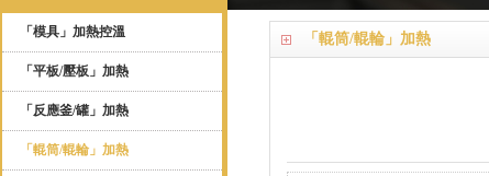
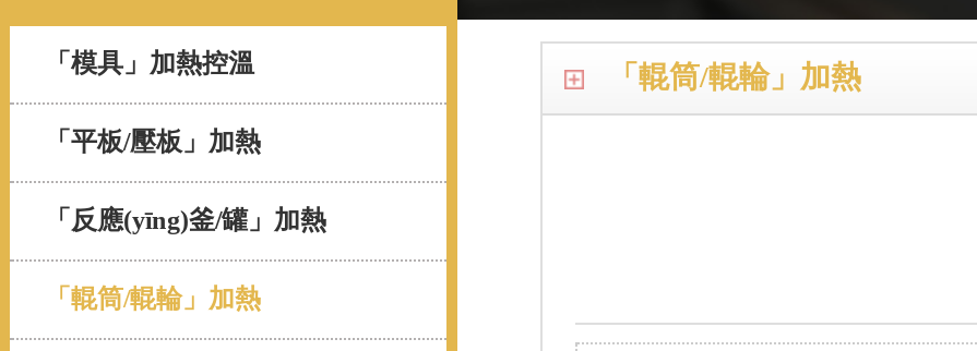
- 「反應釜/罐」加熱
+ 「反應(yīng)釜/罐」加熱
